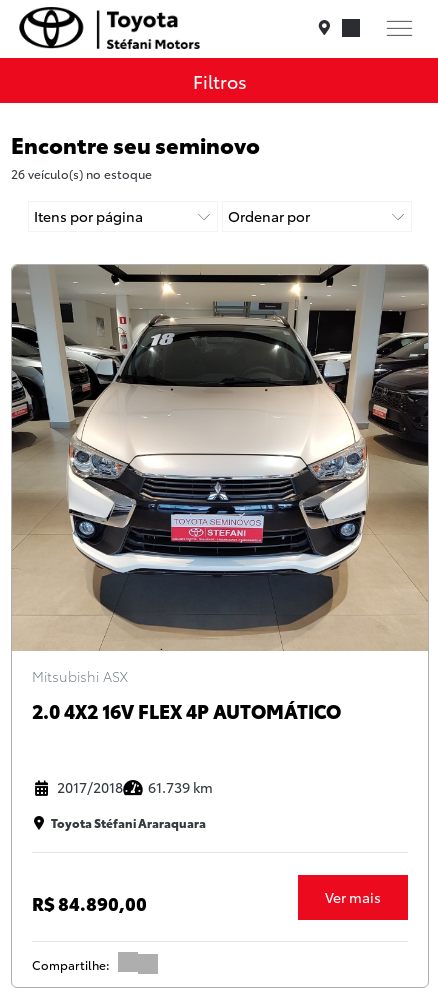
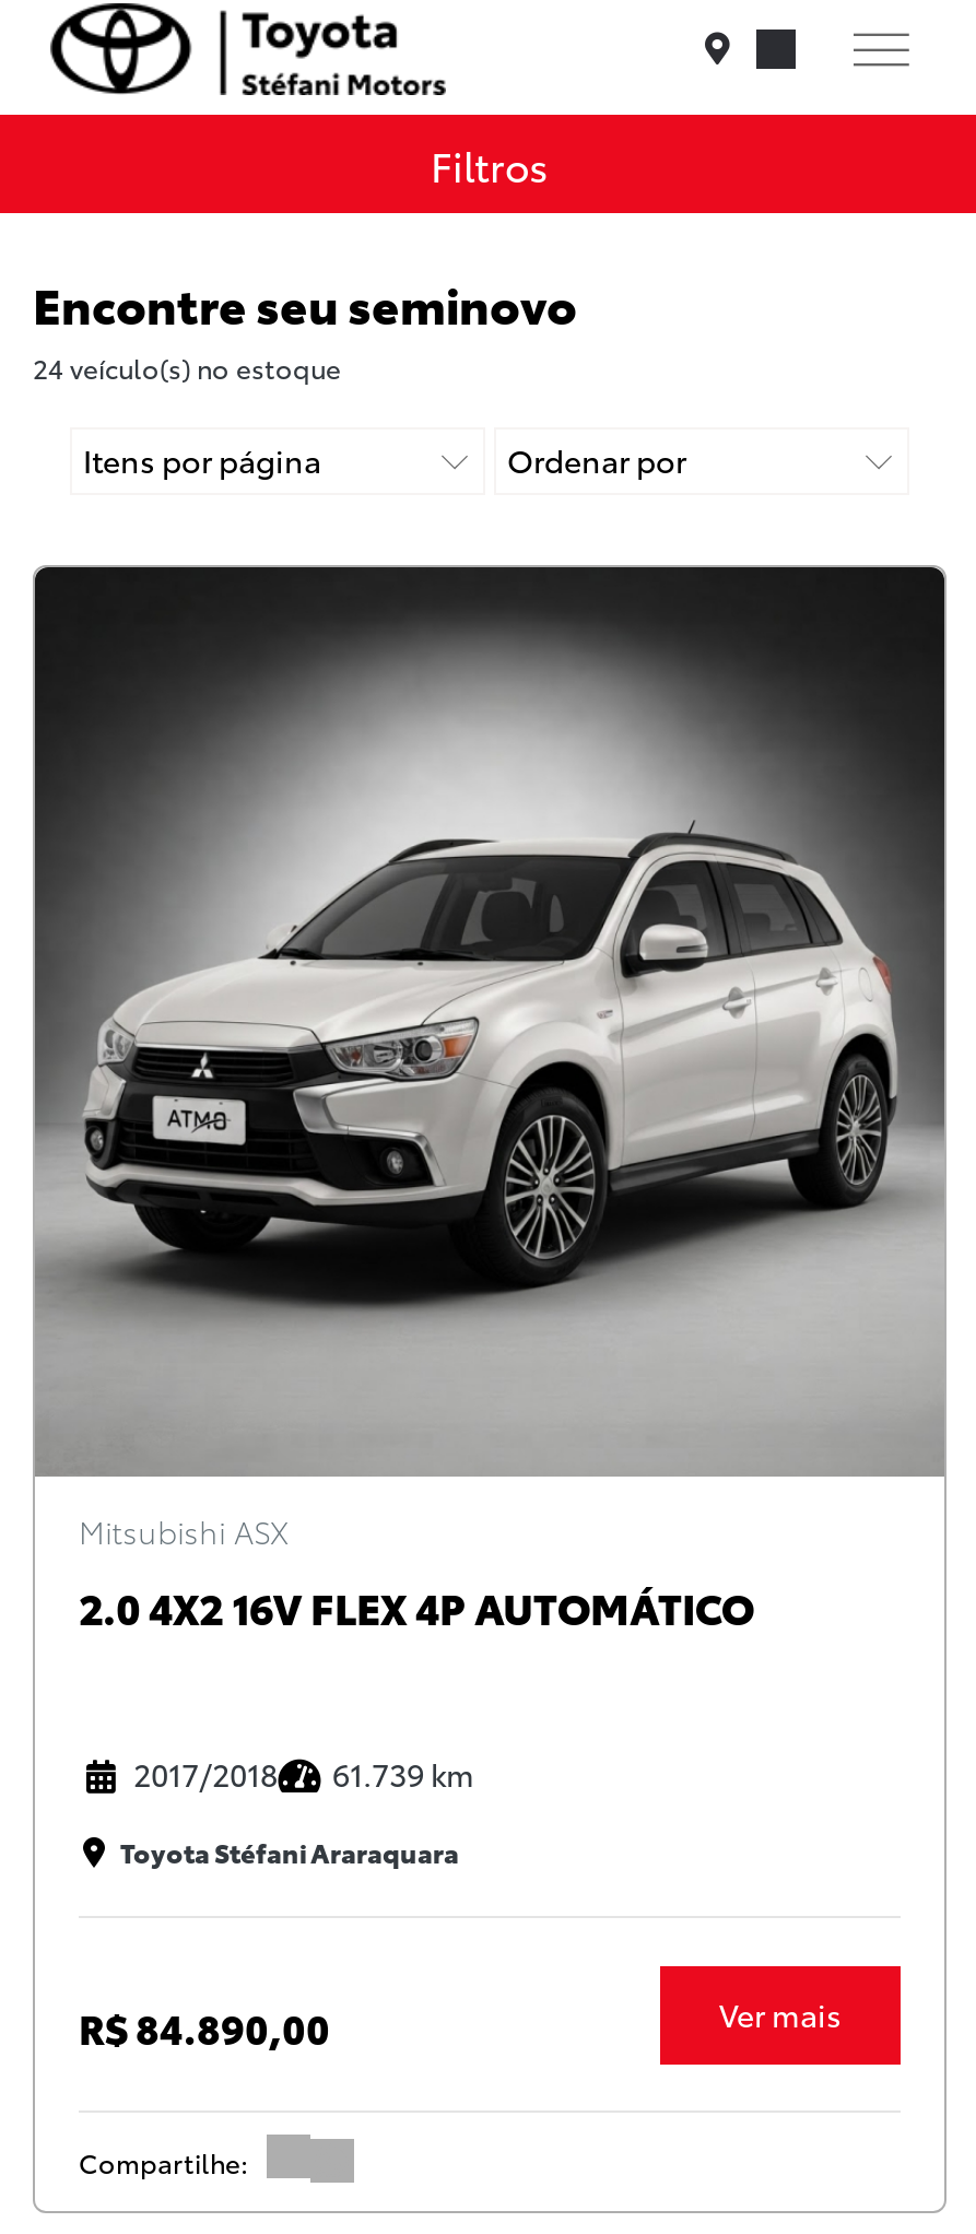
- 26 veículo(s) no estoque
+ 24 veículo(s) no estoque

- [image]
+ [image]
